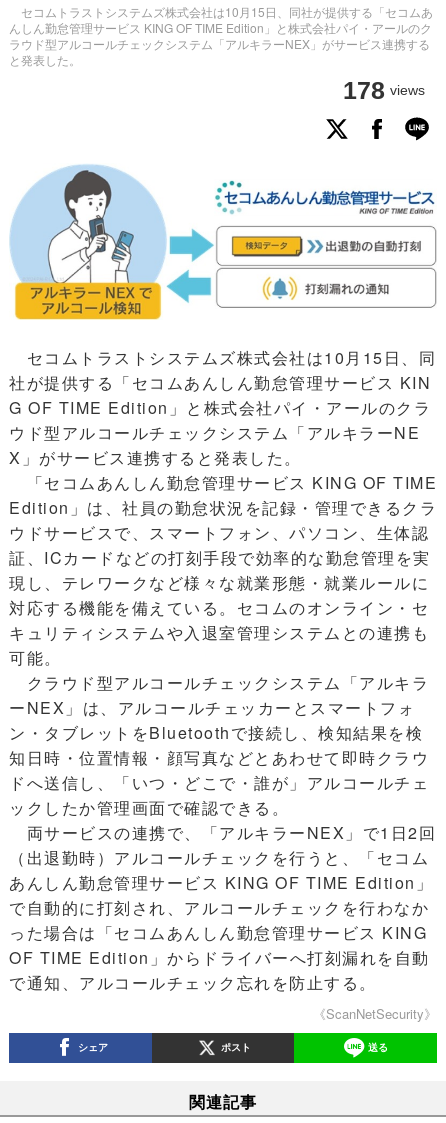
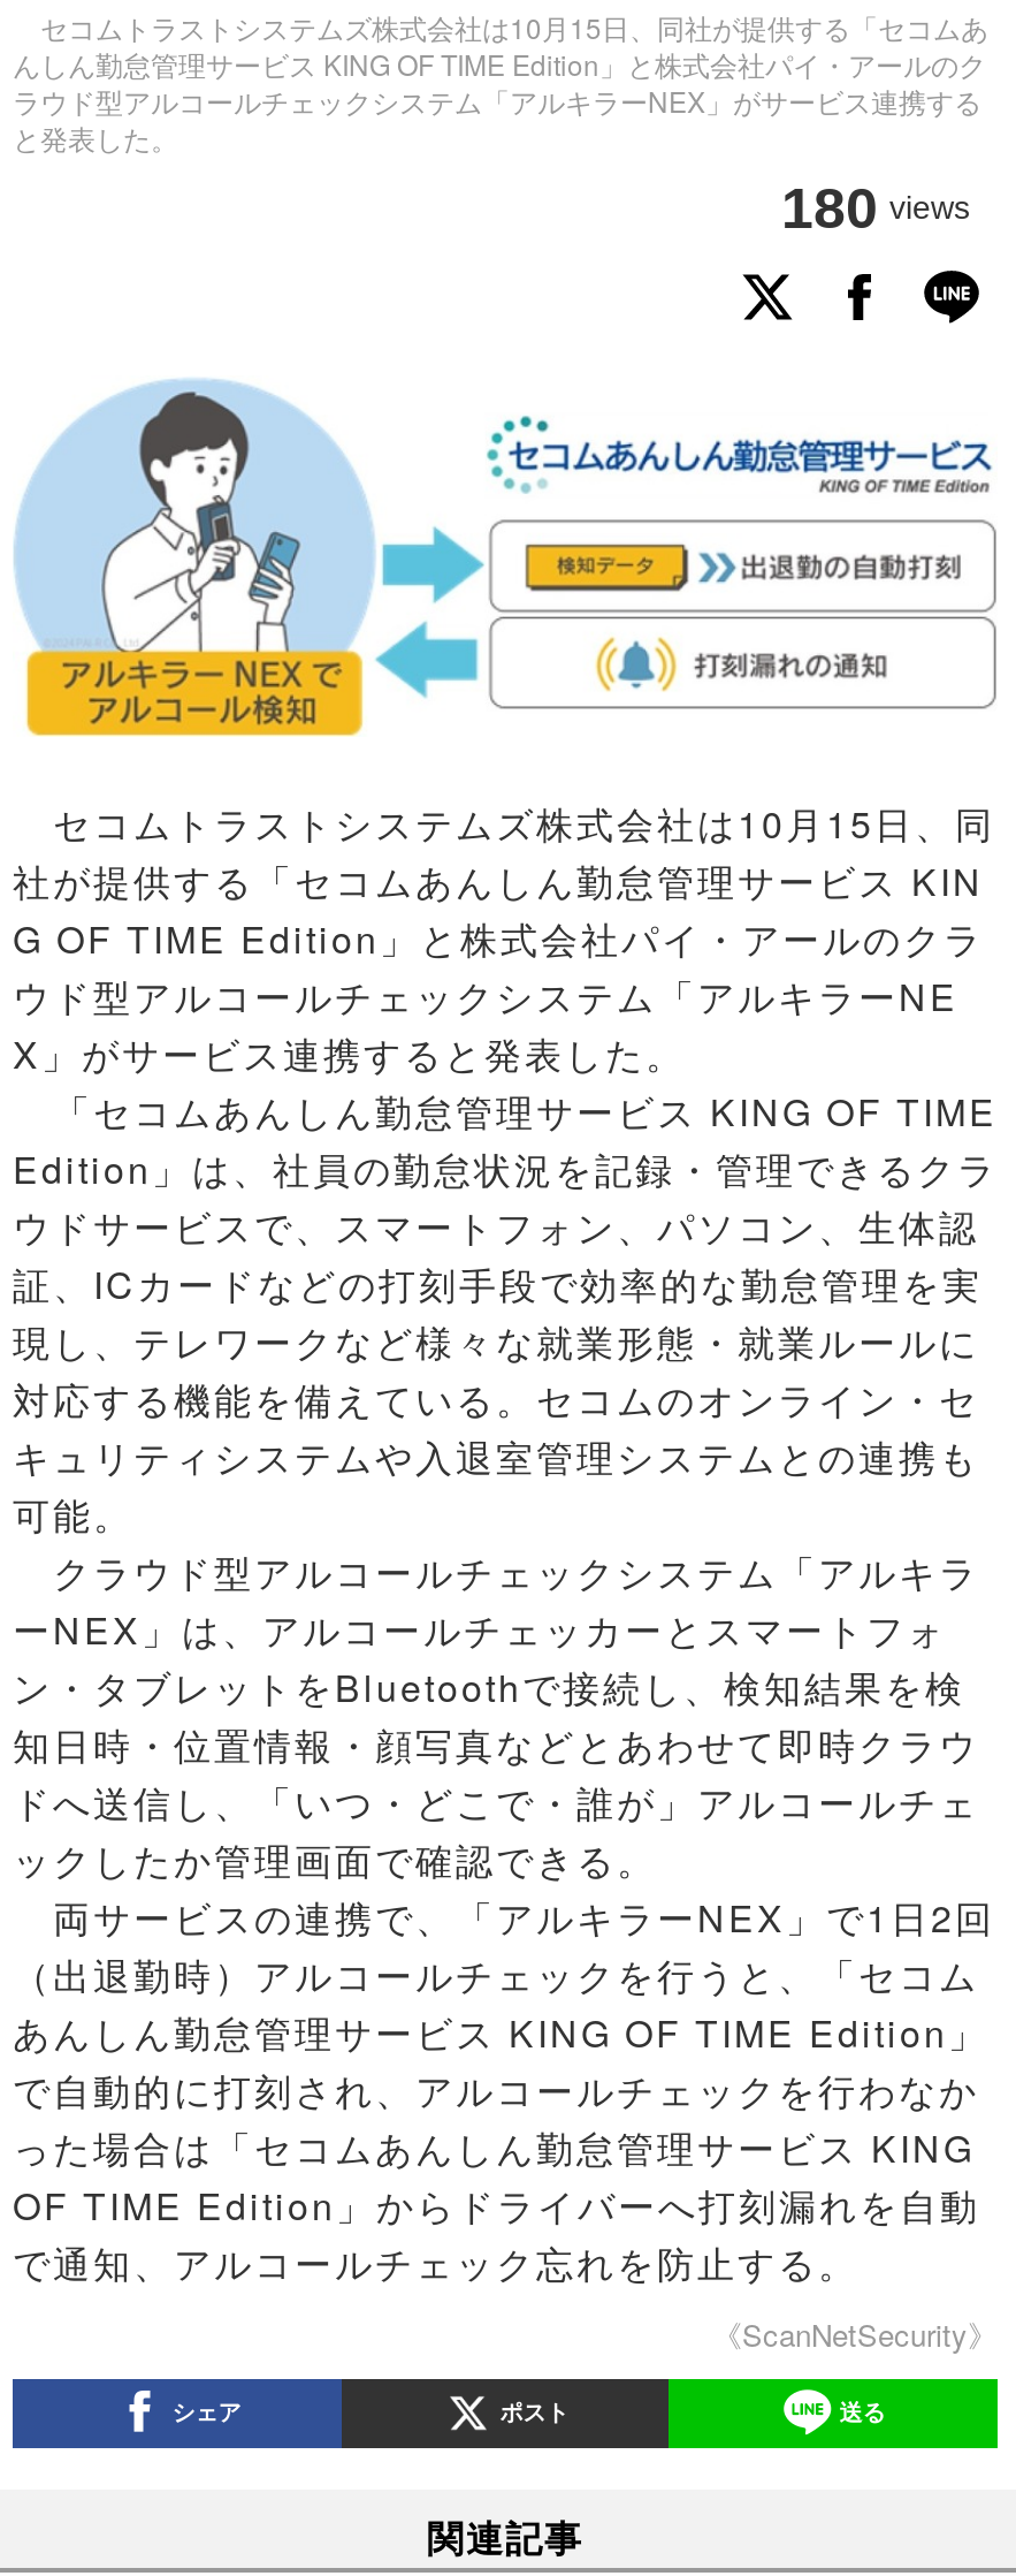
- 178 views
+ 180 views
